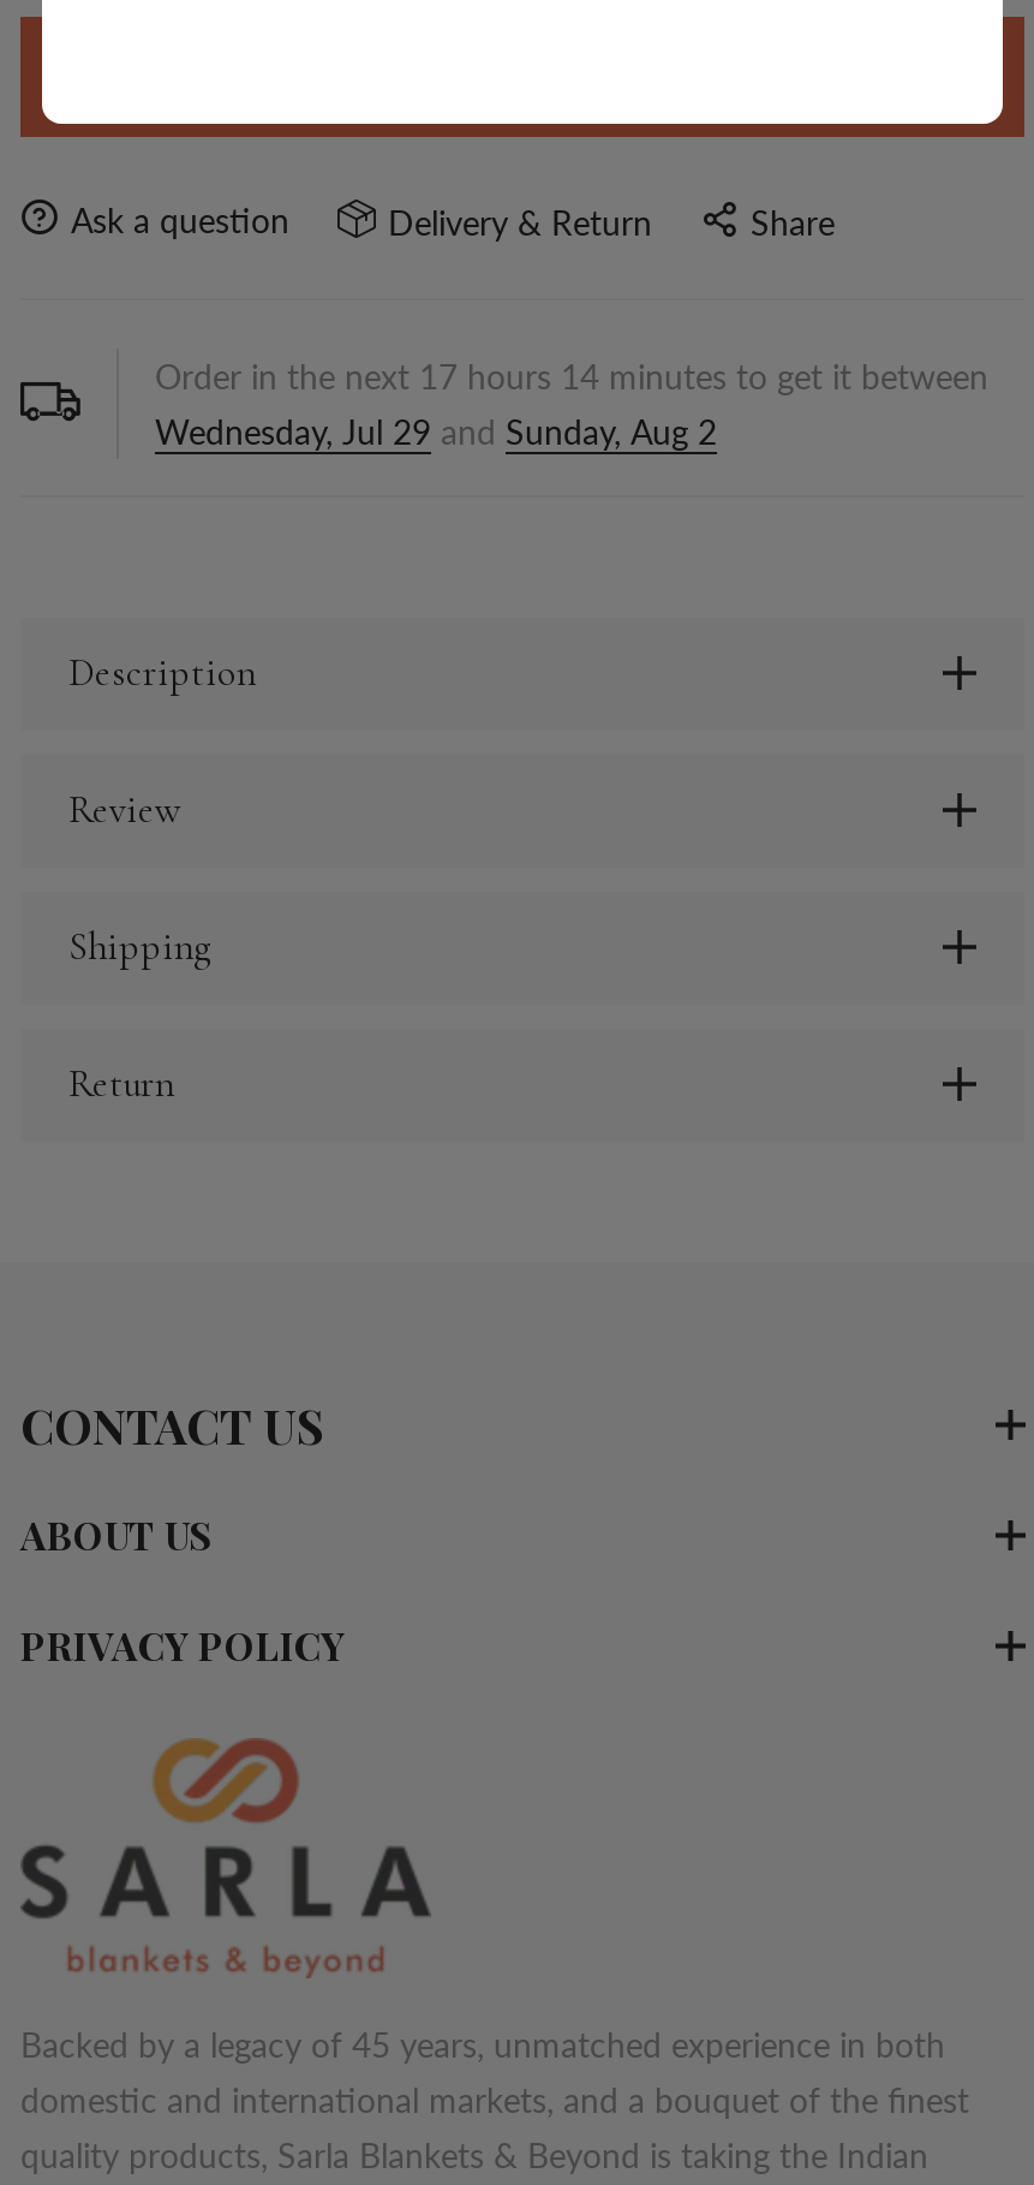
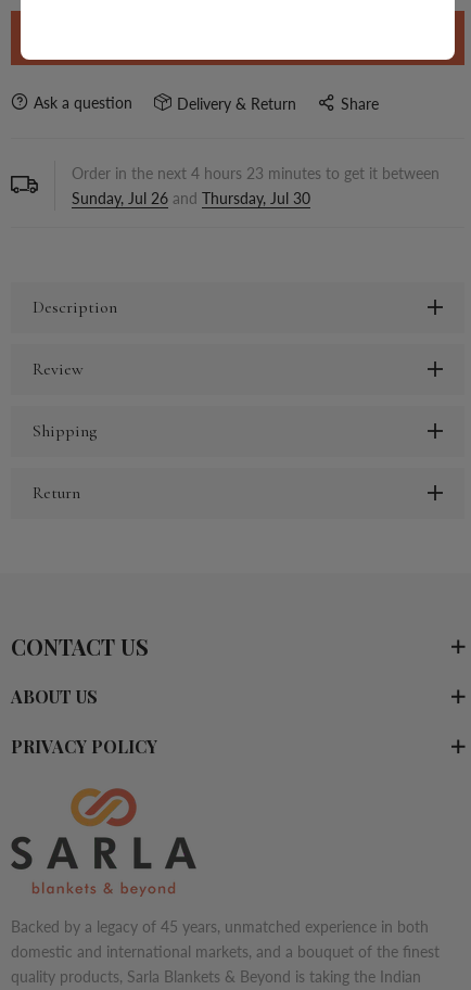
- Order in the next 17 hours 14 minutes to get it between
+ Order in the next 4 hours 23 minutes to get it between

- Wednesday, Jul 29 and Sunday, Aug 2
+ Sunday, Jul 26 and Thursday, Jul 30
